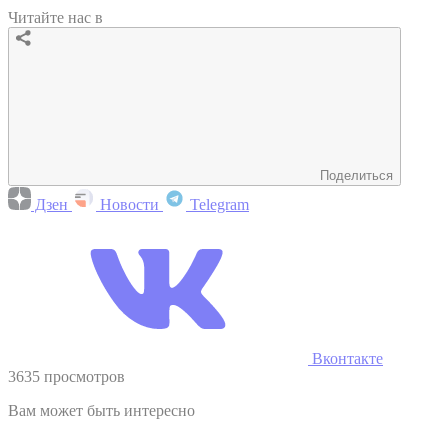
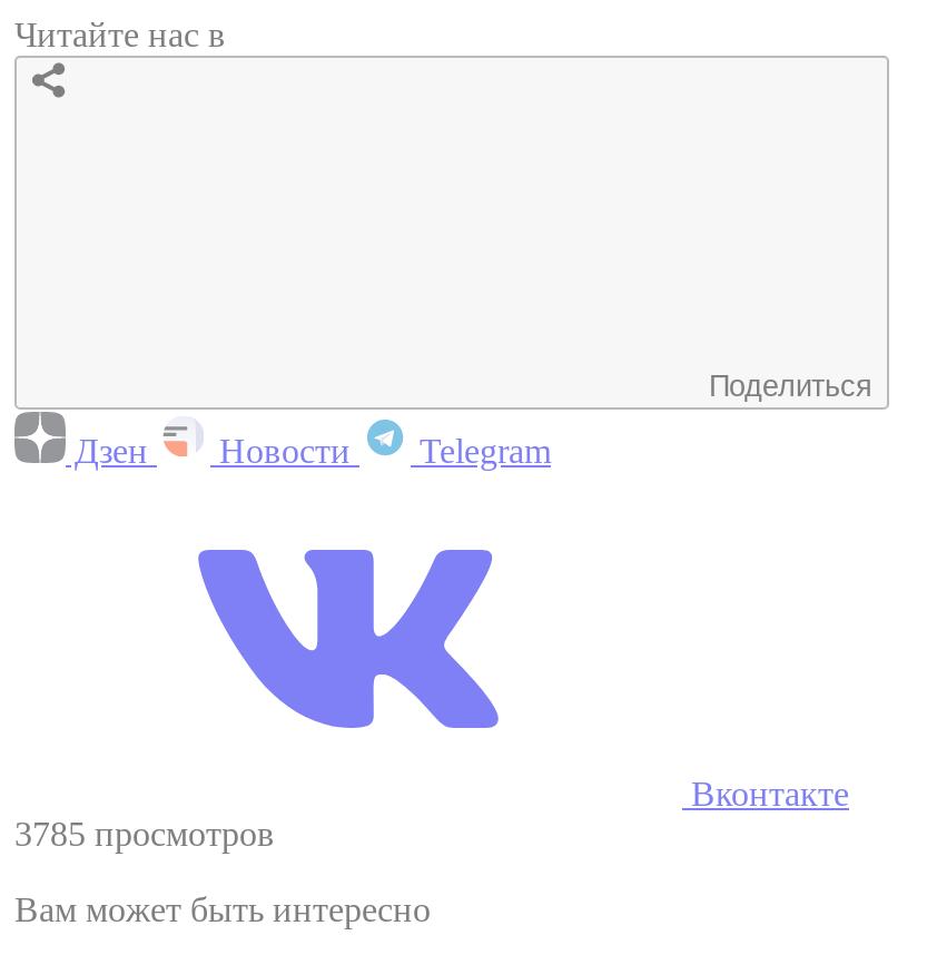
- 3635 просмотров
+ 3785 просмотров
